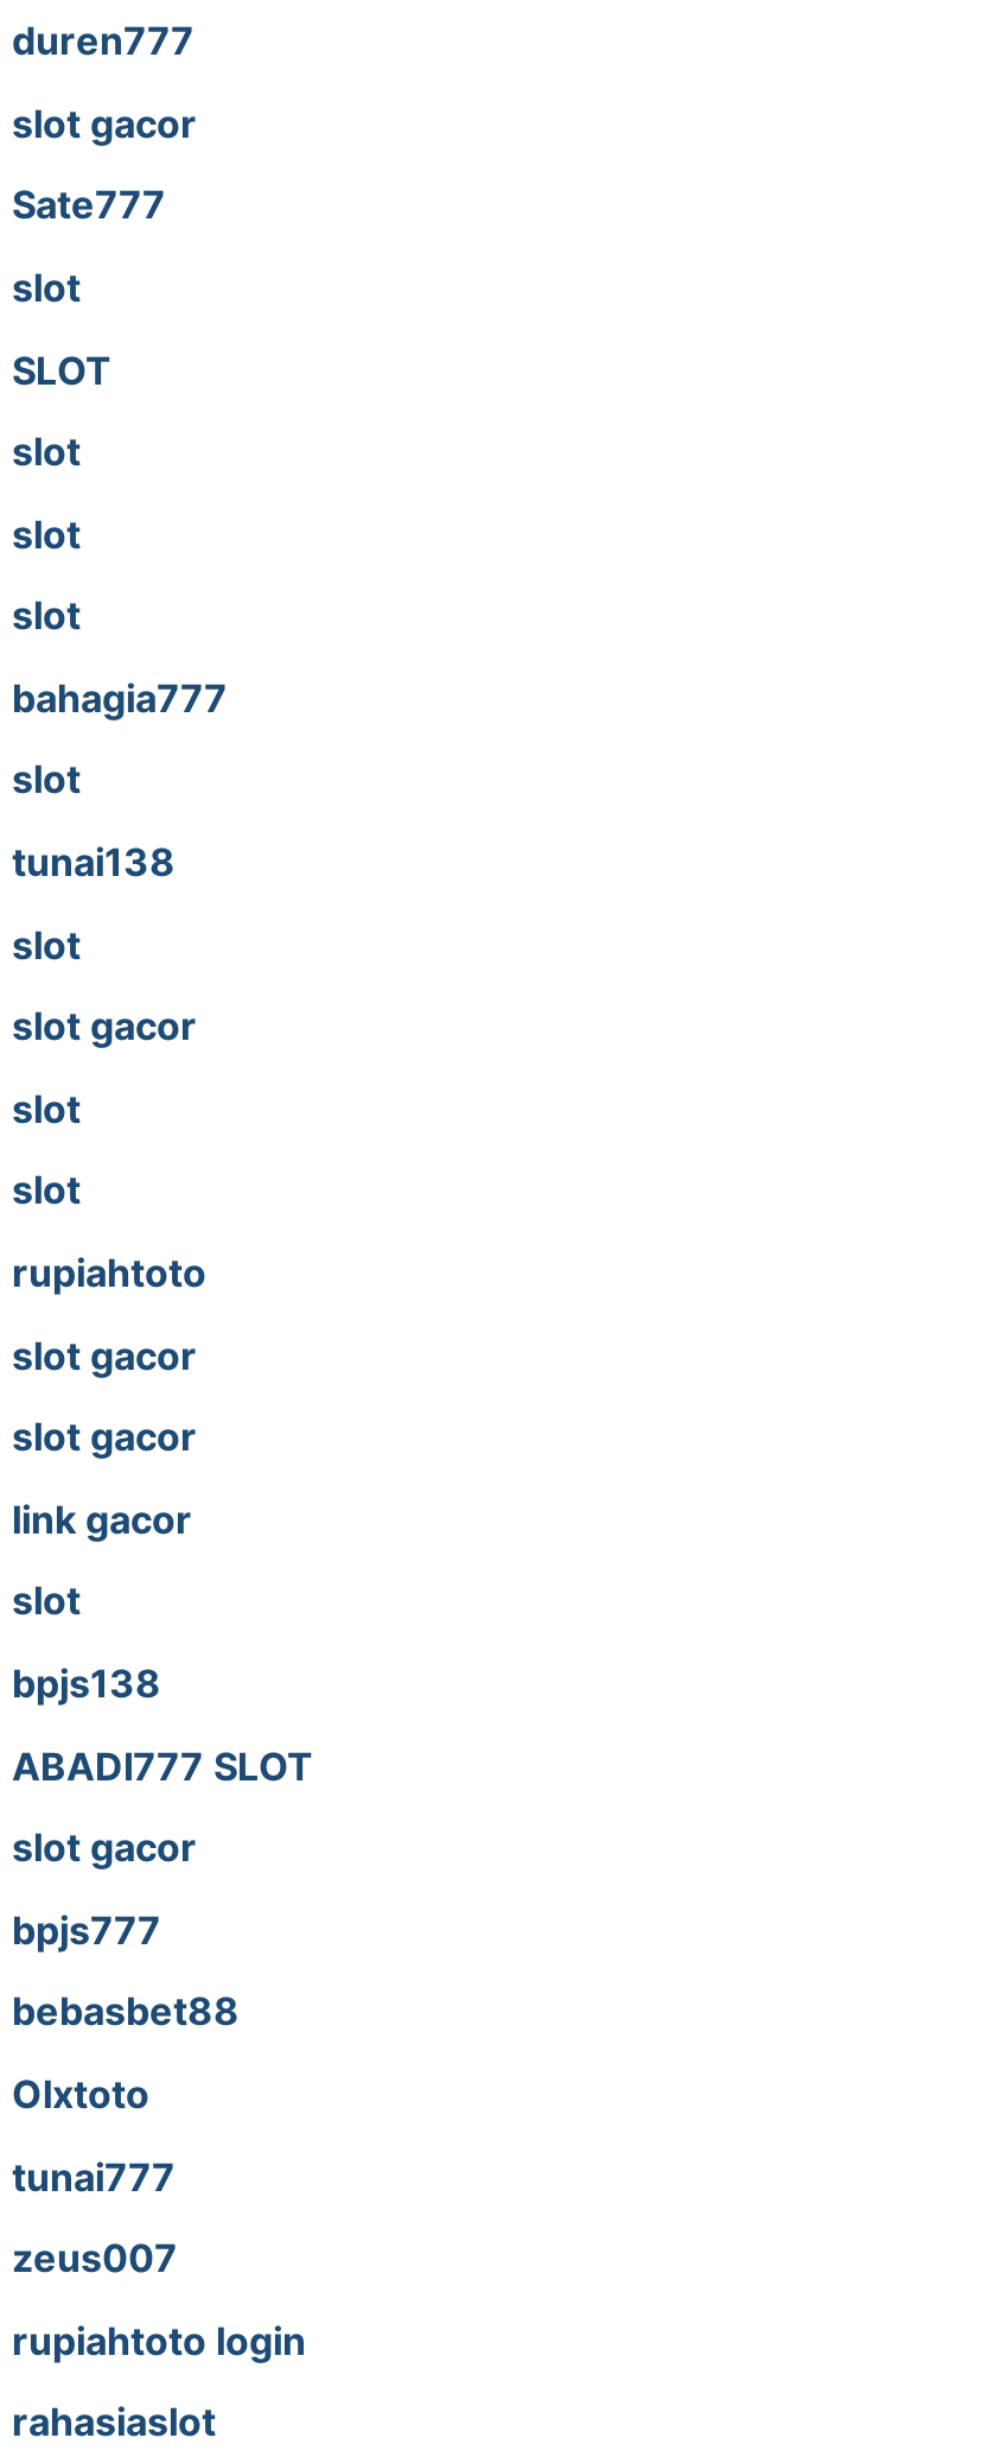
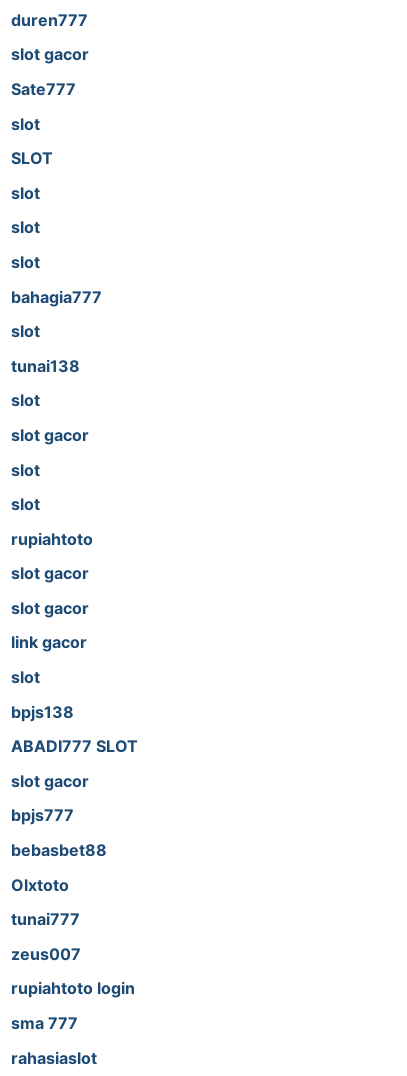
+ sma 777
